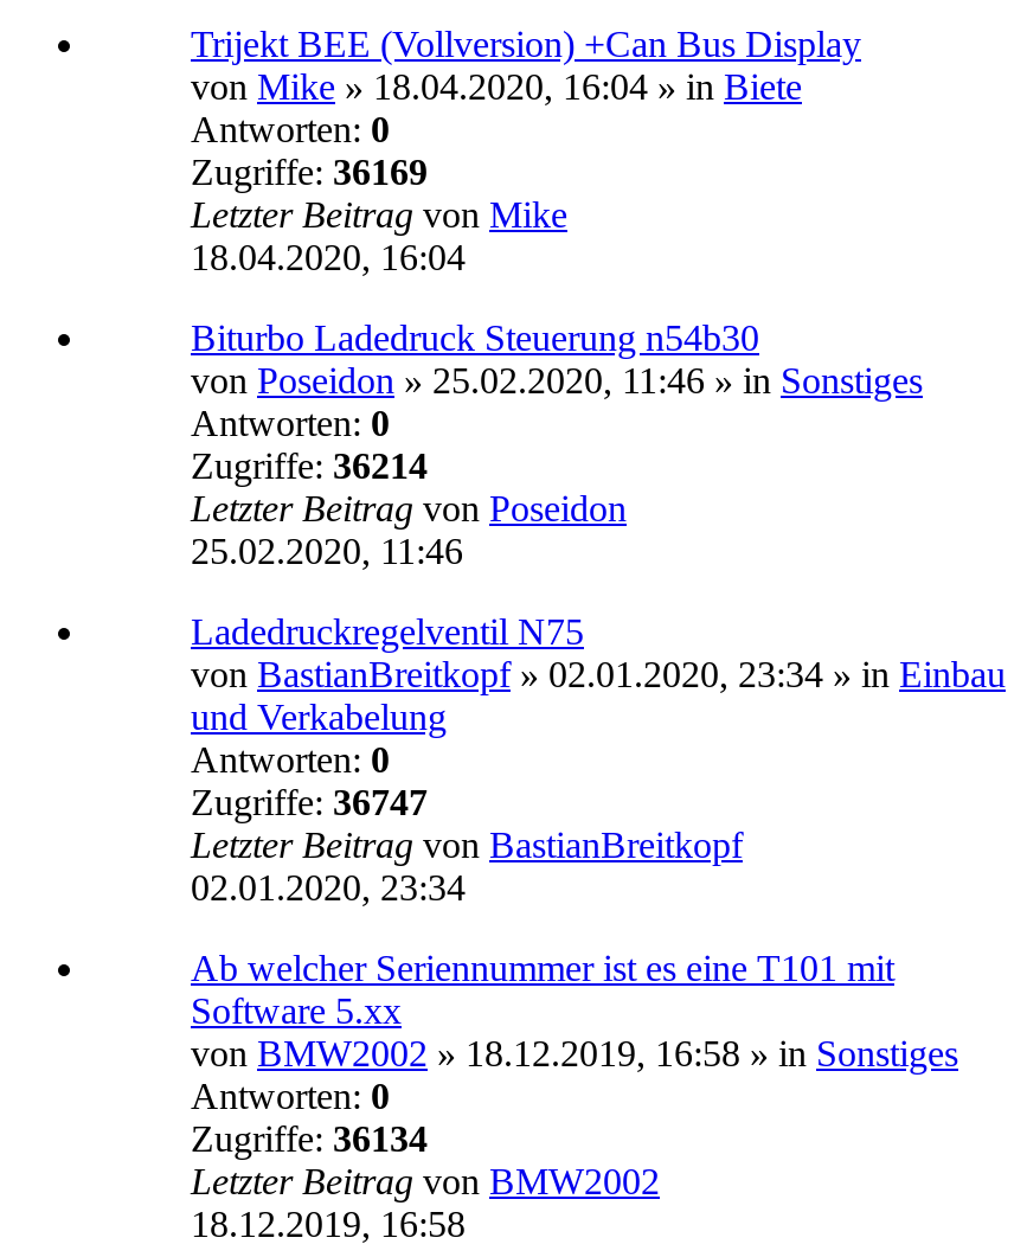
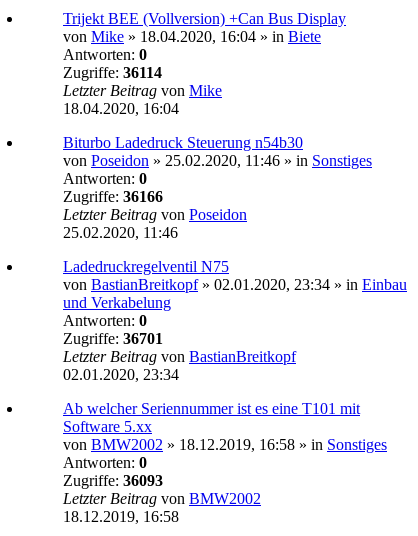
- Zugriffe: 36169
+ Zugriffe: 36114

- Zugriffe: 36214
+ Zugriffe: 36166

- Zugriffe: 36747
+ Zugriffe: 36701

- Zugriffe: 36134
+ Zugriffe: 36093
